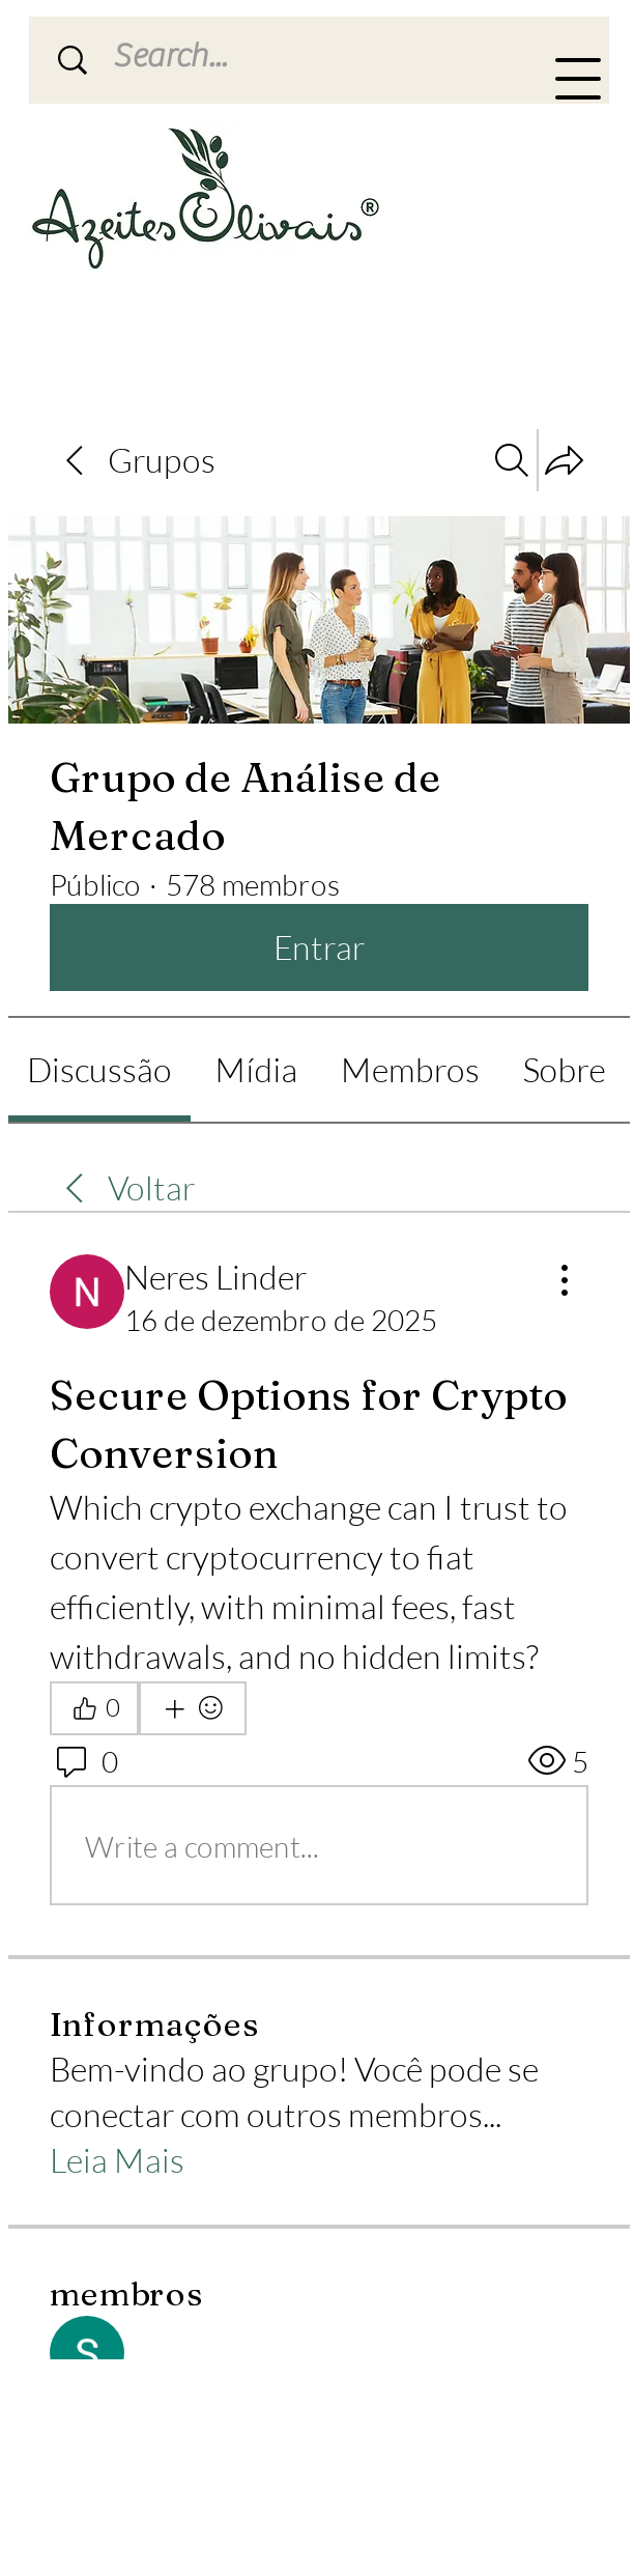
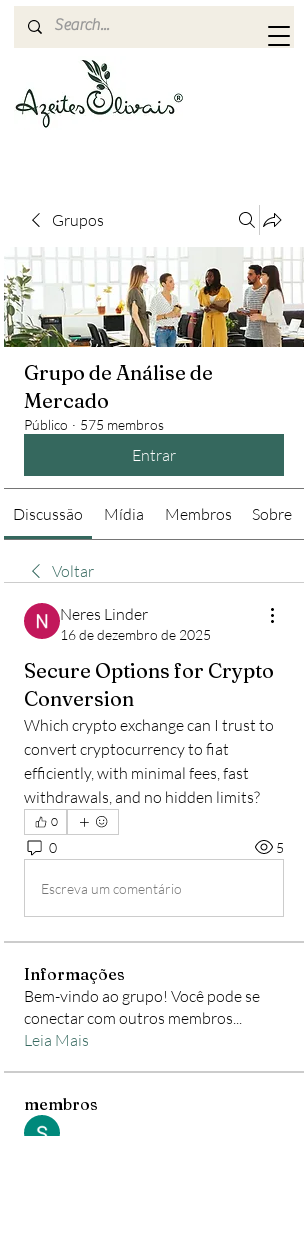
- Público · 578 membros
+ Público · 575 membros

- Write a comment...
+ Escreva um comentário
